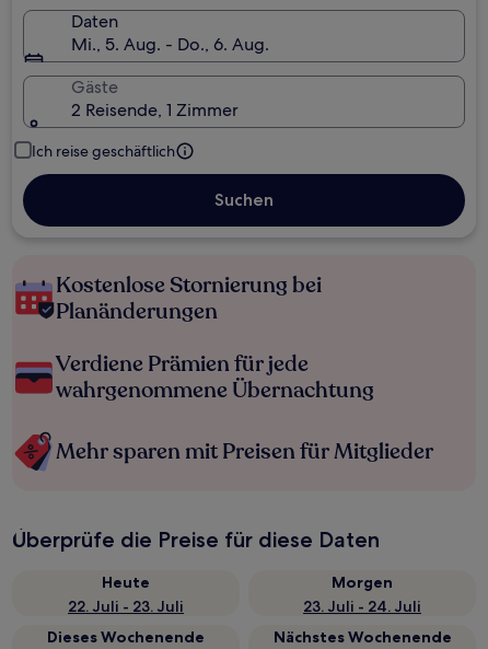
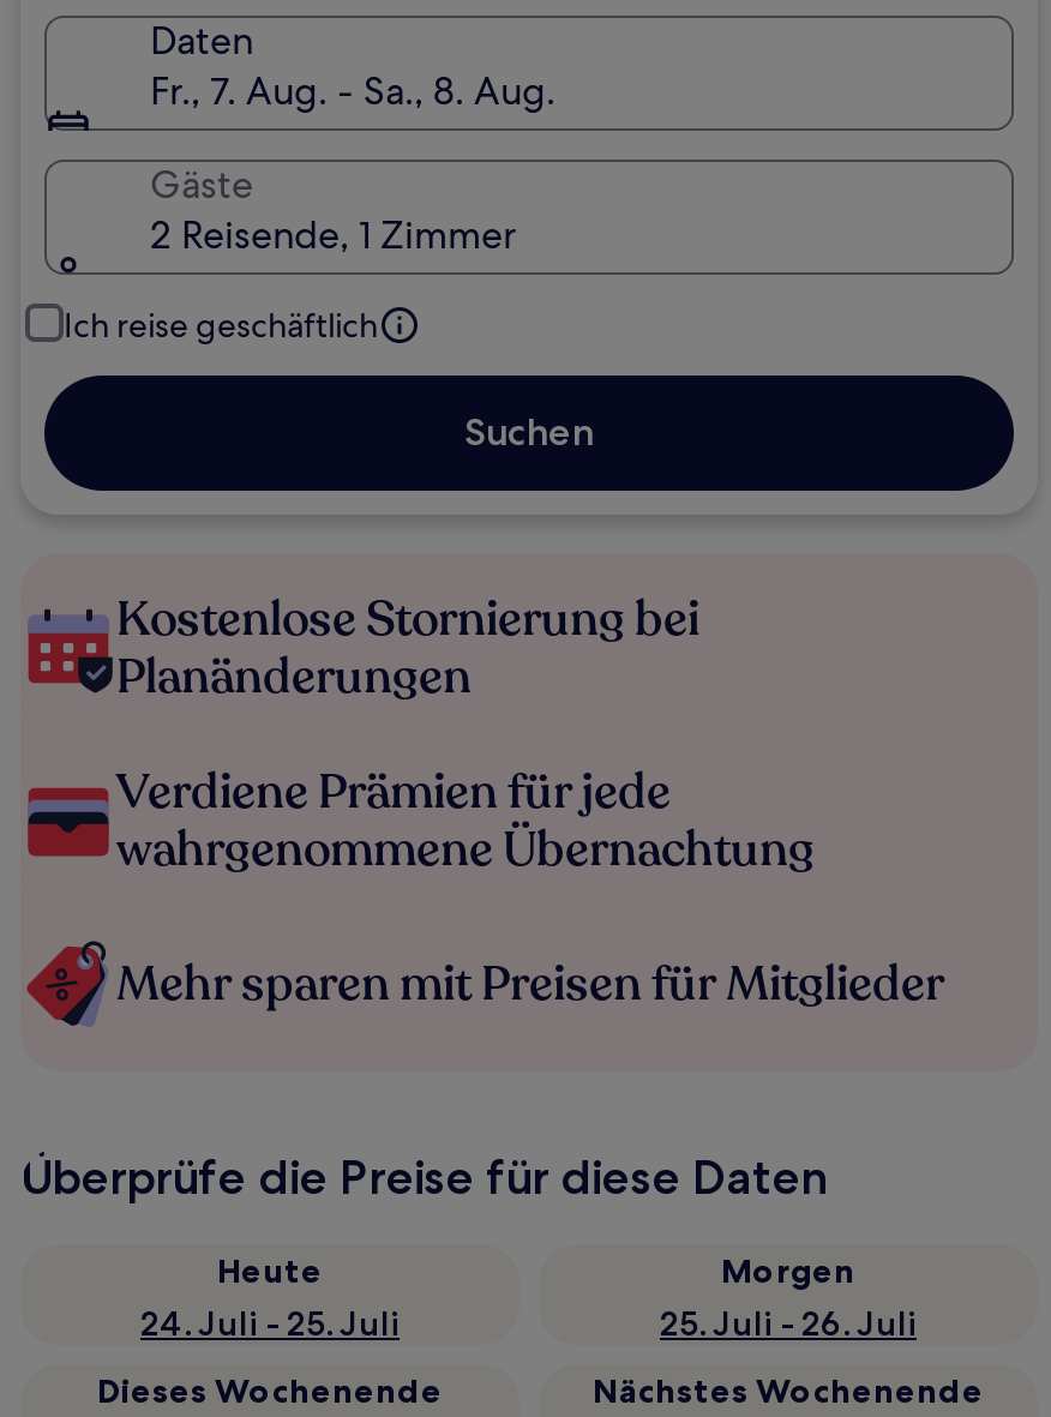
- Mi., 5. Aug. - Do., 6. Aug.
+ Fr., 7. Aug. - Sa., 8. Aug.

- 22. Juli - 23. Juli
+ 24. Juli - 25. Juli

- 23. Juli - 24. Juli
+ 25. Juli - 26. Juli
